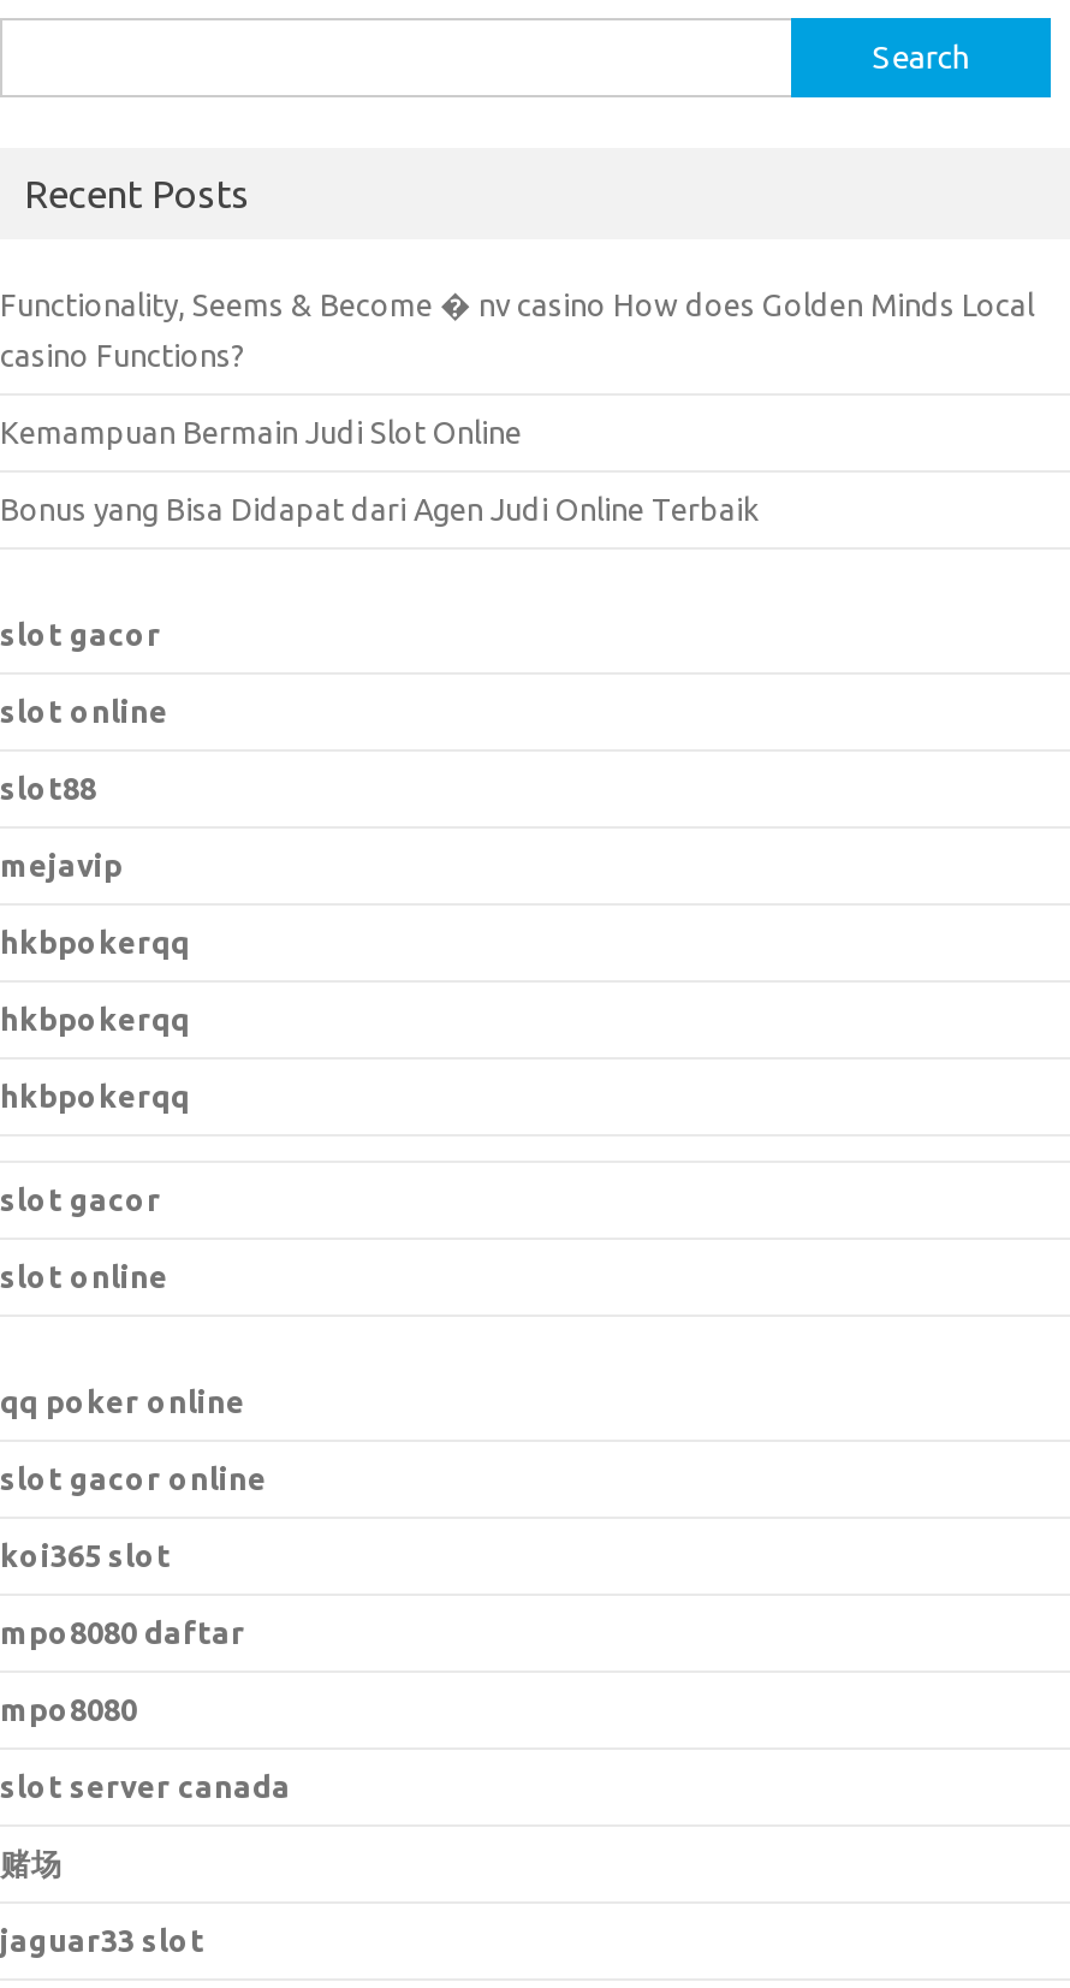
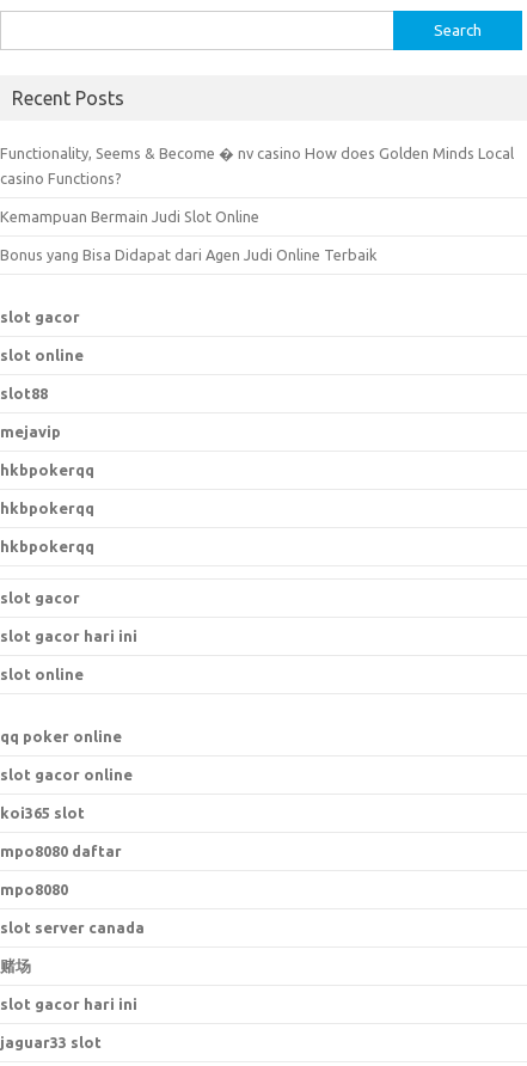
+ slot gacor hari ini

+ slot gacor hari ini
